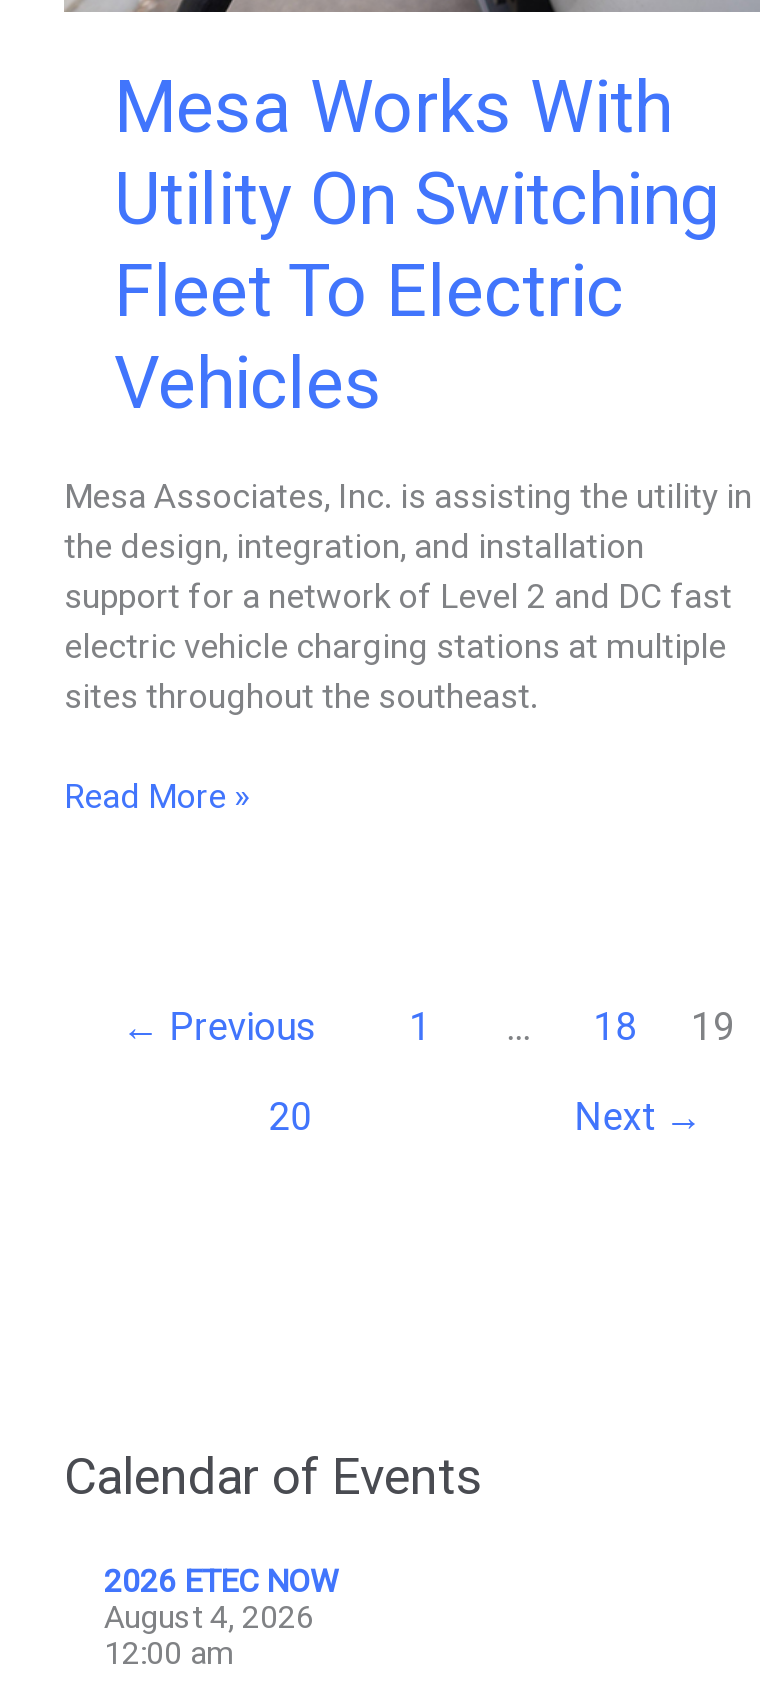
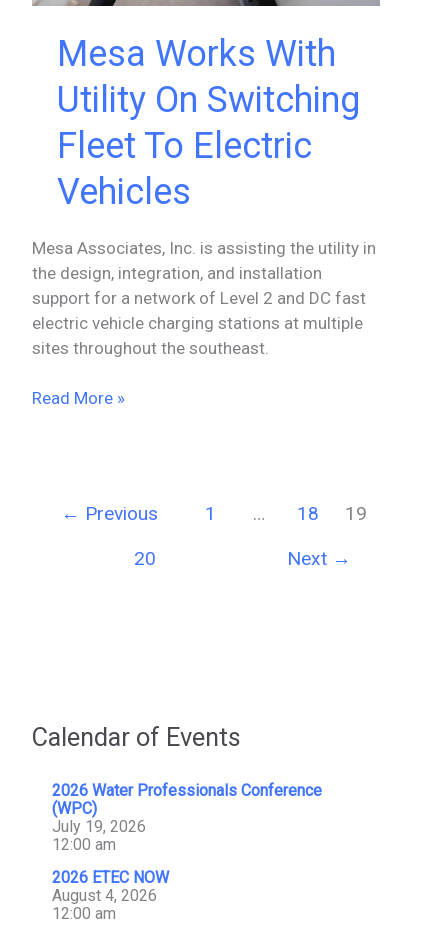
+ 2026 Water Professionals Conference
+ (WPC)
+ July 19, 2026
+ 12:00 am
